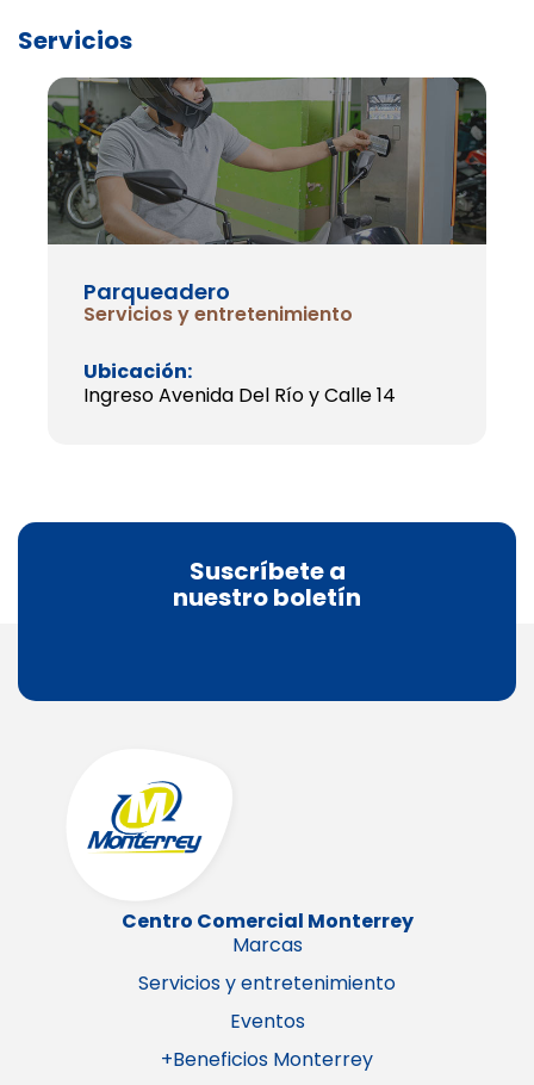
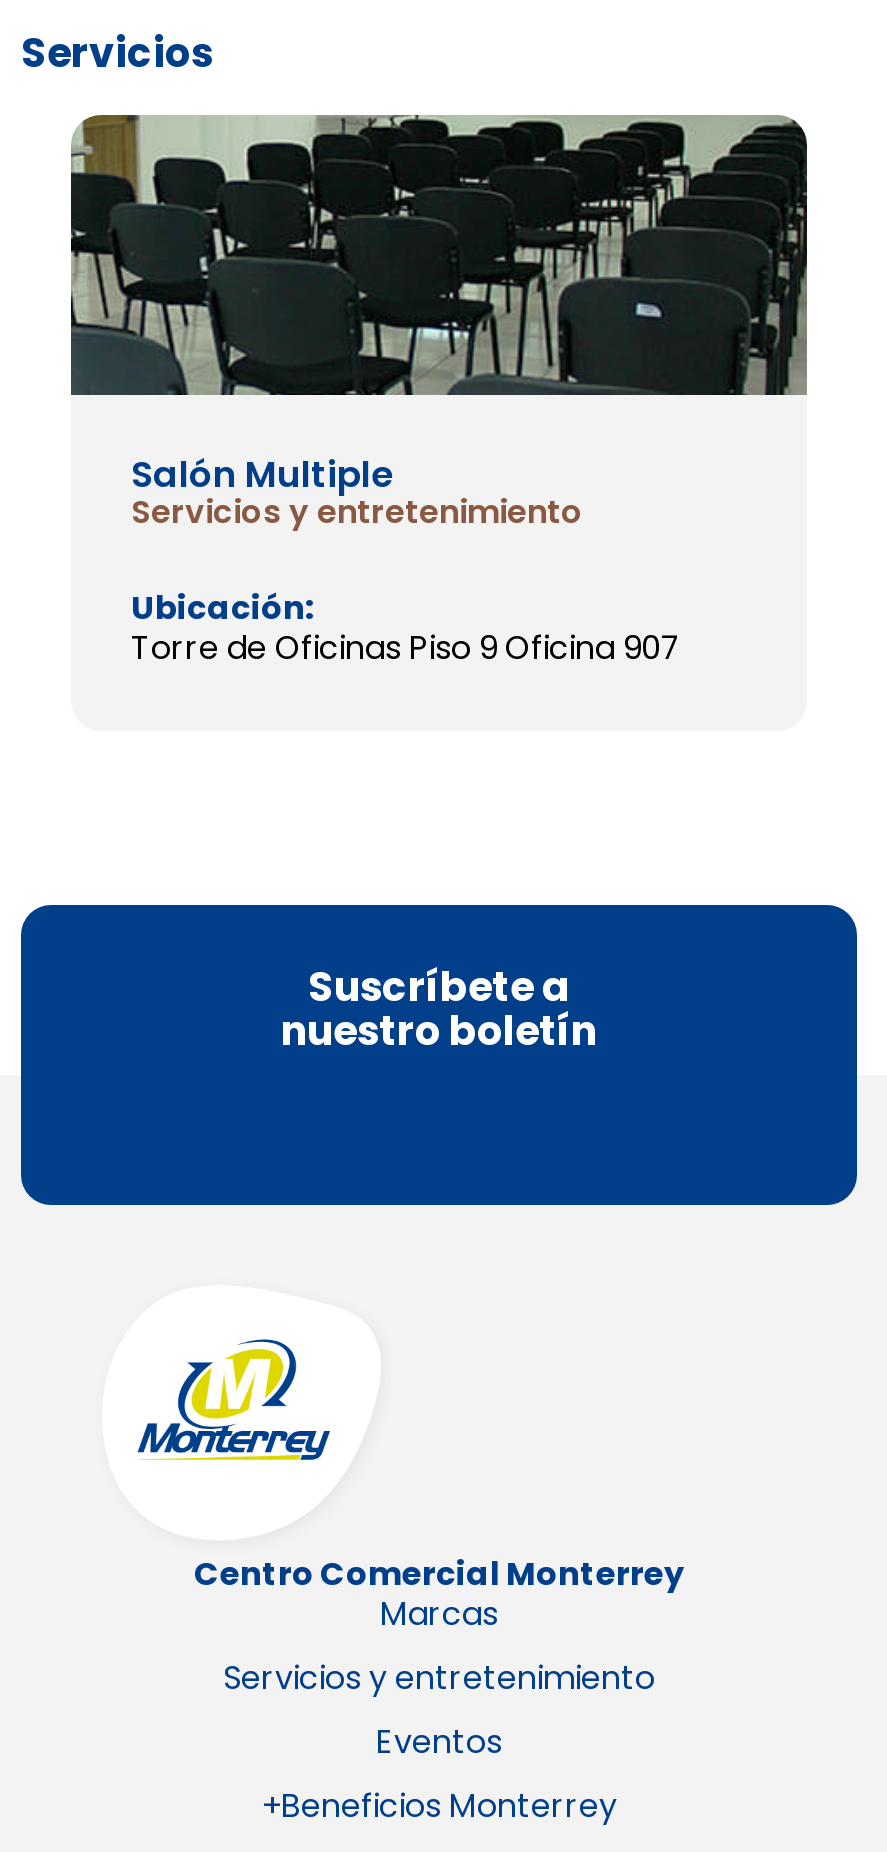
- [image]
- Parqueadero
+ [image]
+ Salón Multiple

- Ingreso Avenida Del Río y Calle 14
+ Torre de Oficinas Piso 9 Oficina 907
